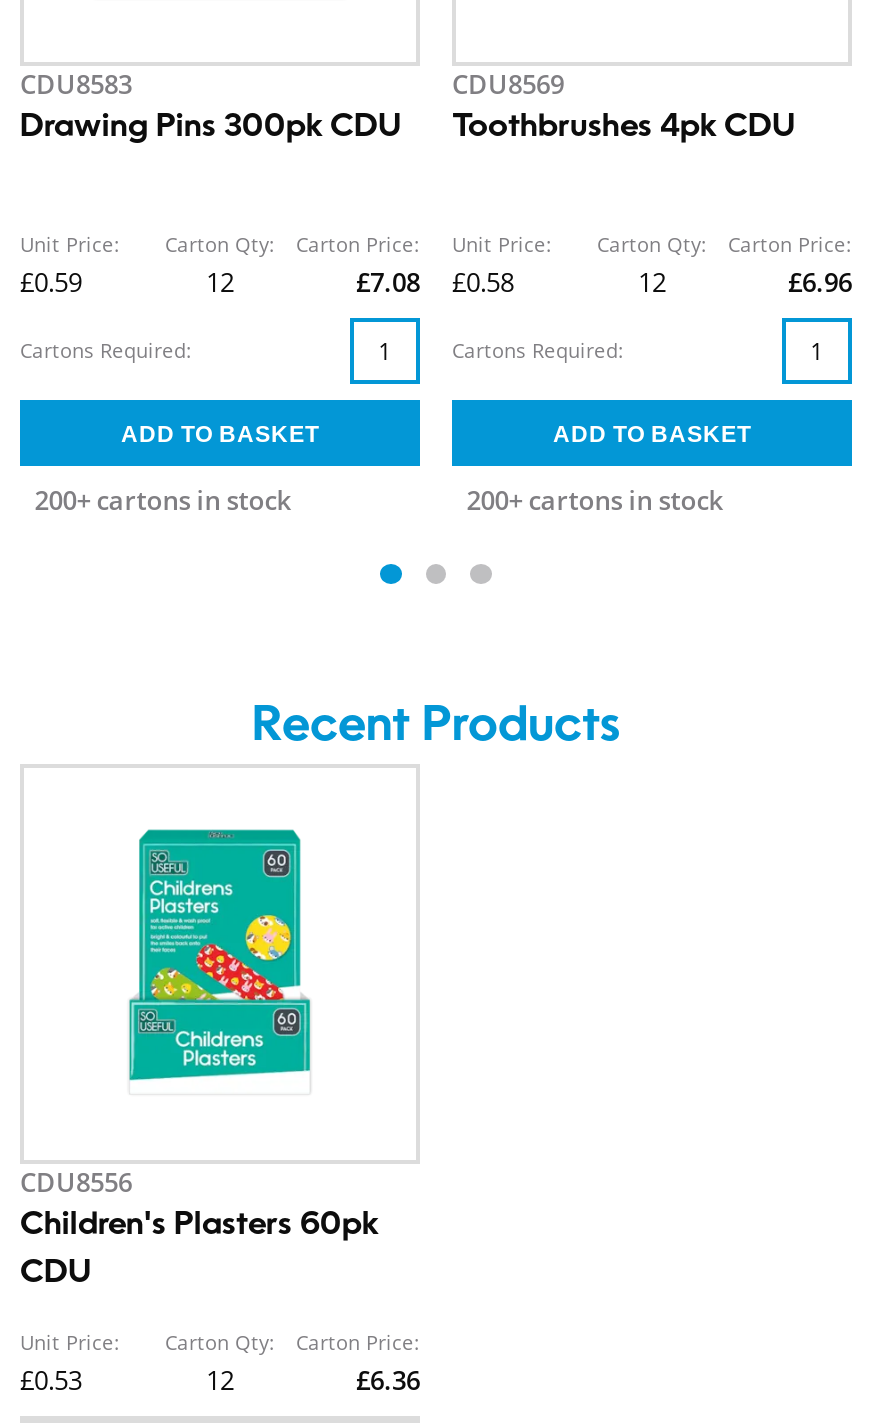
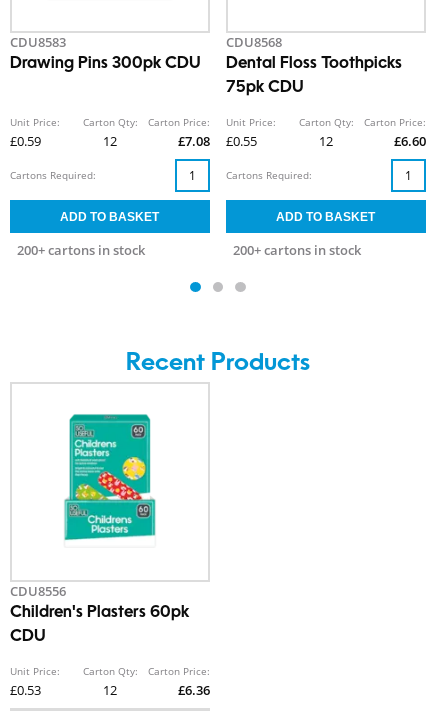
- CDU8569
- Toothbrushes 4pk CDU
+ CDU8568
+ Dental Floss Toothpicks
+ 75pk CDU

- £7.08 £0.58
+ £7.08 £0.55

- £6.96
+ £6.60
